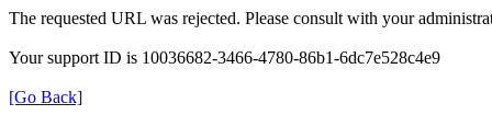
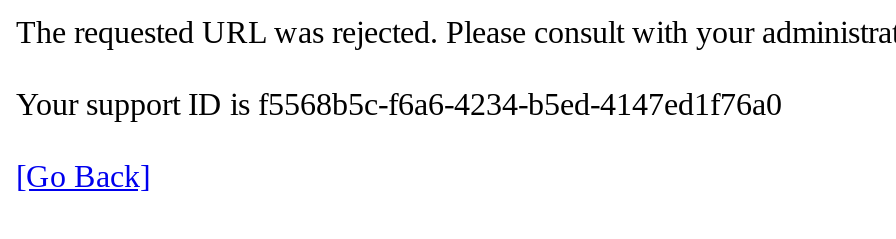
- Your support ID is 10036682-3466-4780-86b1-6dc7e528c4e9
+ Your support ID is f5568b5c-f6a6-4234-b5ed-4147ed1f76a0
